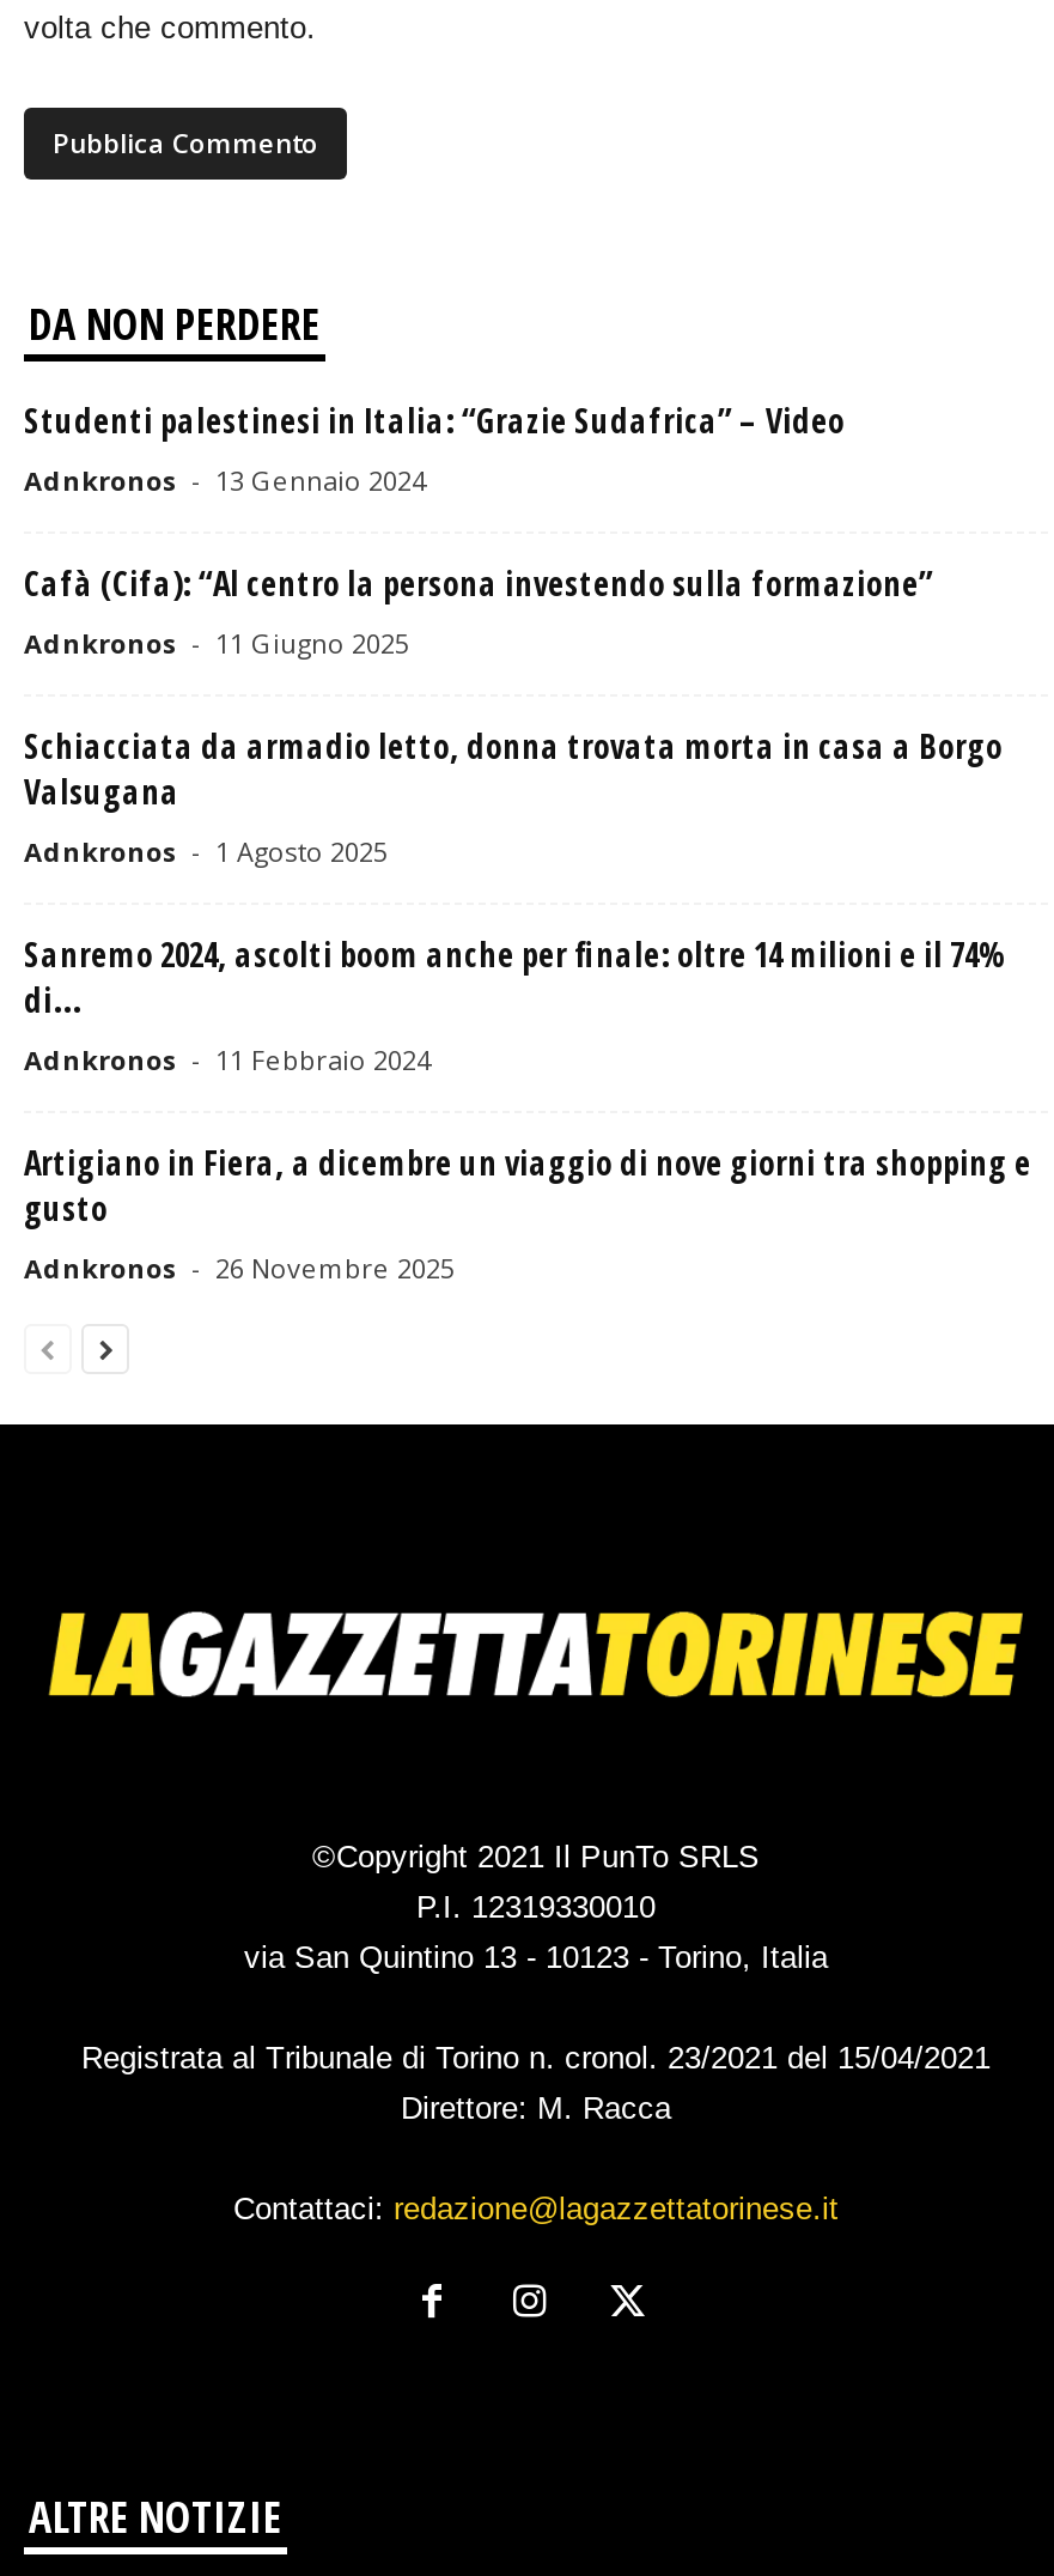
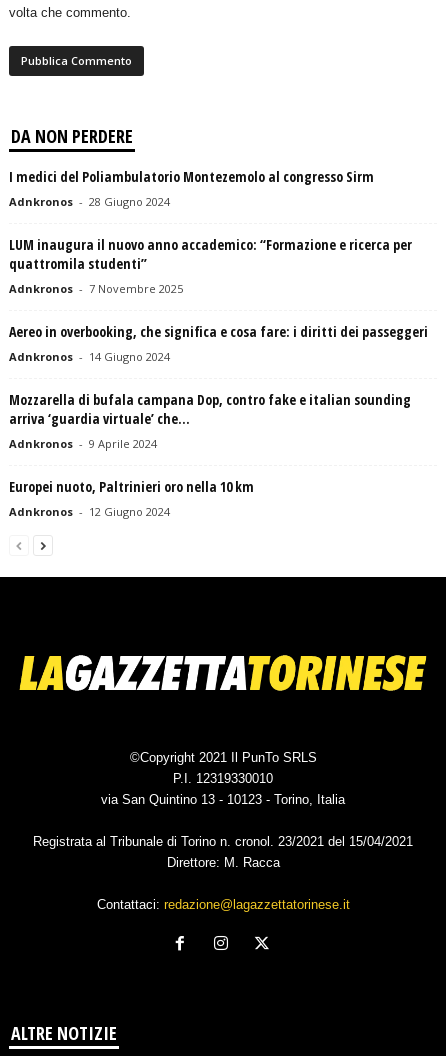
- Studenti palestinesi in Italia: “Grazie Sudafrica” – Video
- Adnkronos - 13 Gennaio 2024
+ I medici del Poliambulatorio Montezemolo al congresso Sirm
+ Adnkronos - 28 Giugno 2024

- Cafà (Cifa): “Al centro la persona investendo sulla formazione”
- Adnkronos - 11 Giugno 2025
+ LUM inaugura il nuovo anno accademico: “Formazione e ricerca per
+ quattromila studenti”
+ Adnkronos - 7 Novembre 2025

- Schiacciata da armadio letto, donna trovata morta in casa a Borgo
- Valsugana
- Adnkronos - 1 Agosto 2025
+ Aereo in overbooking, che significa e cosa fare: i diritti dei passeggeri
+ Adnkronos - 14 Giugno 2024

- Sanremo 2024, ascolti boom anche per finale: oltre 14 milioni e il 74%
- di...
- Adnkronos - 11 Febbraio 2024
+ Mozzarella di bufala campana Dop, contro fake e italian sounding
+ arriva ‘guardia virtuale’ che...
+ Adnkronos - 9 Aprile 2024

- Artigiano in Fiera, a dicembre un viaggio di nove giorni tra shopping e
- gusto
- Adnkronos - 26 Novembre 2025
+ Europei nuoto, Paltrinieri oro nella 10 km
+ Adnkronos - 12 Giugno 2024
